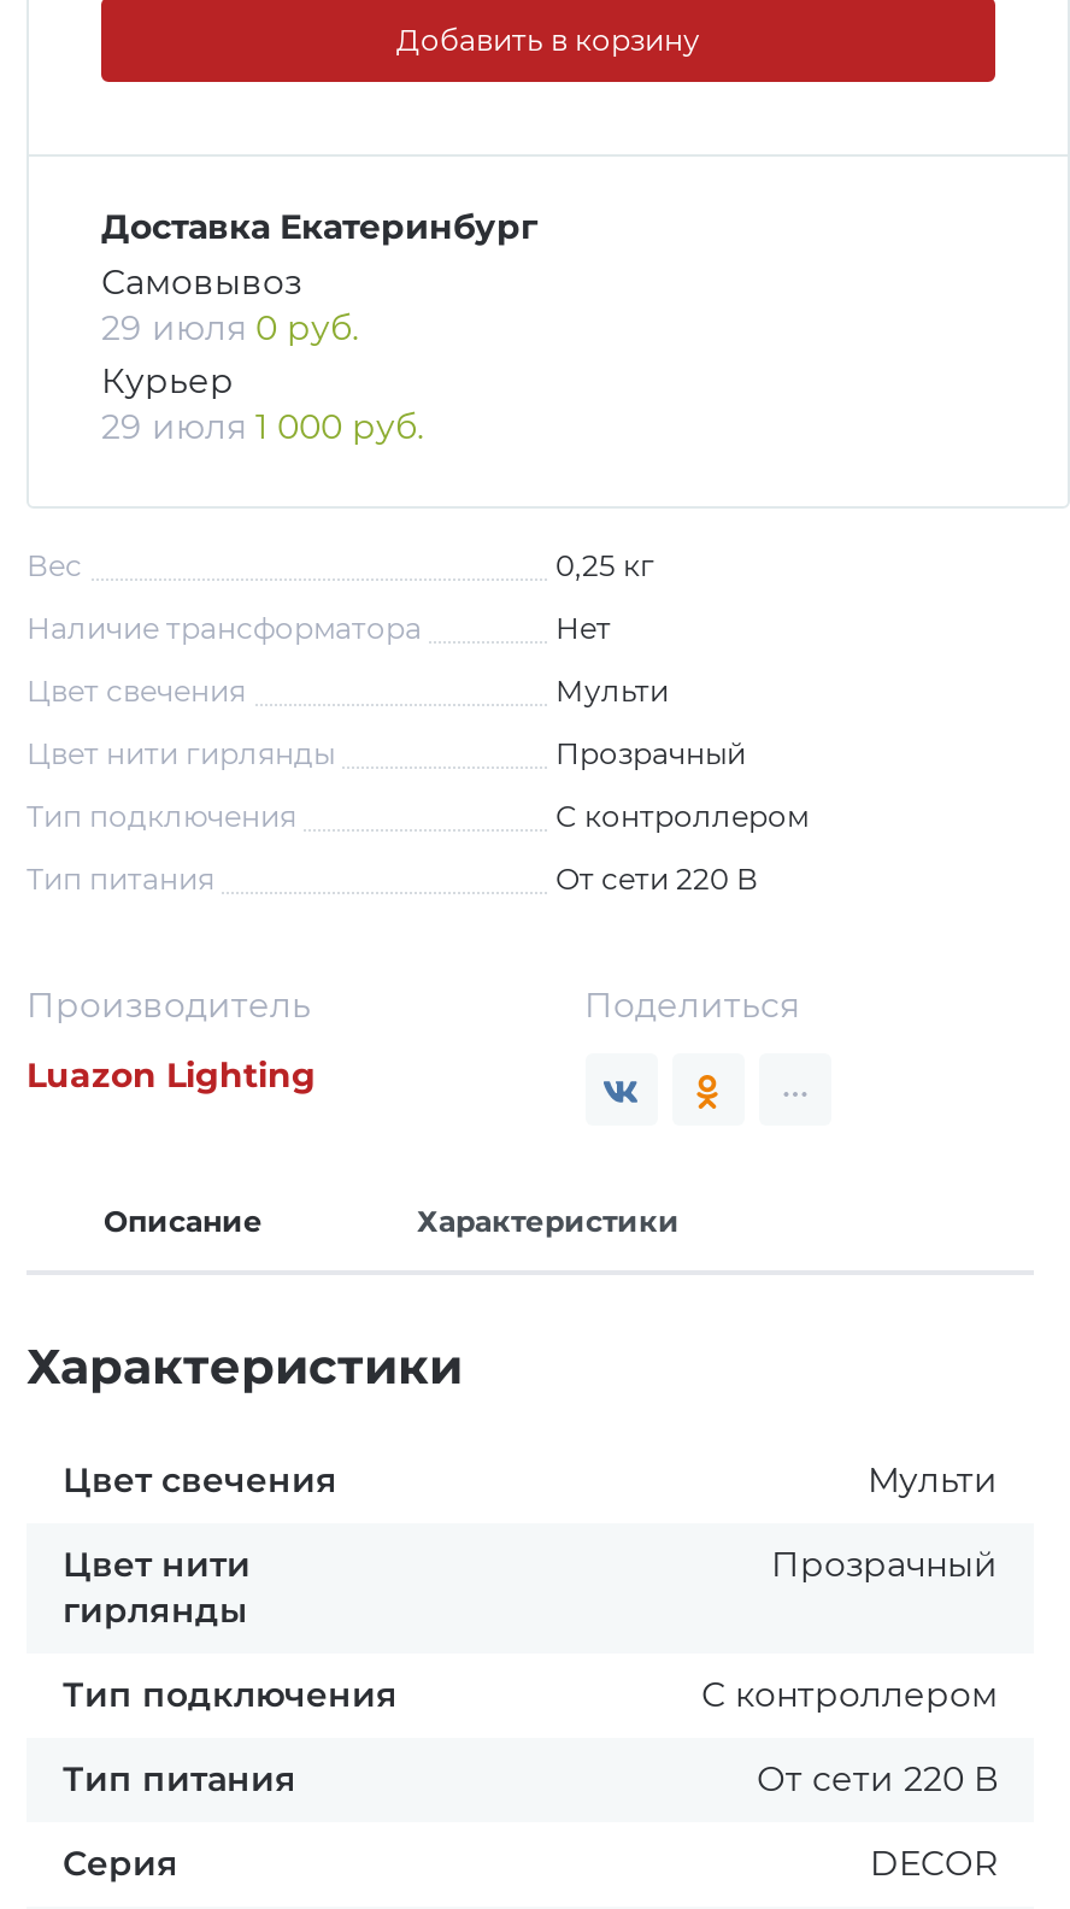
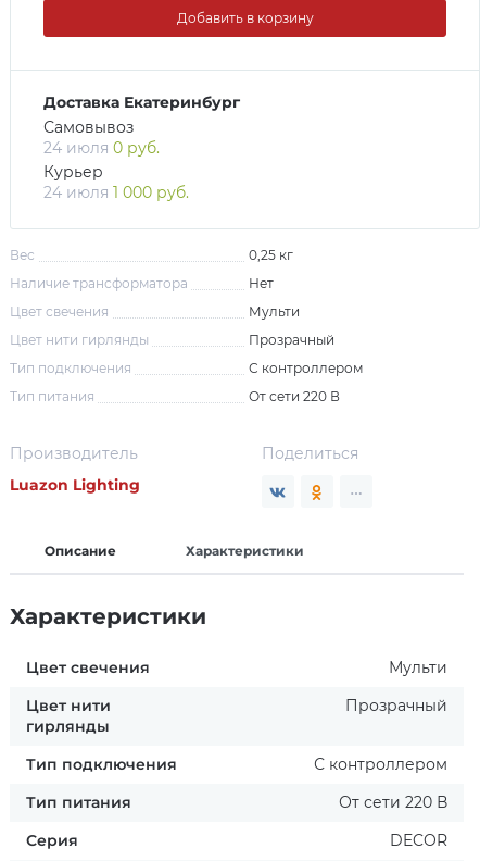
- 29 июля 0 руб.
+ 24 июля 0 руб.

- 29 июля 1 000 руб.
+ 24 июля 1 000 руб.
